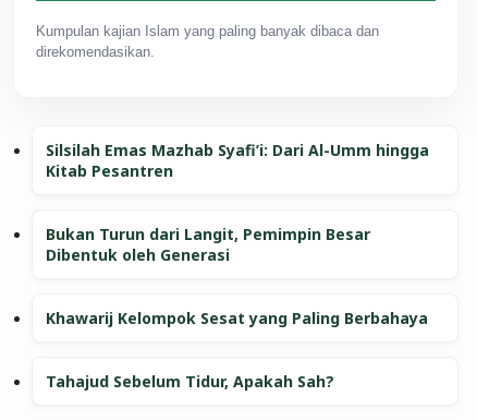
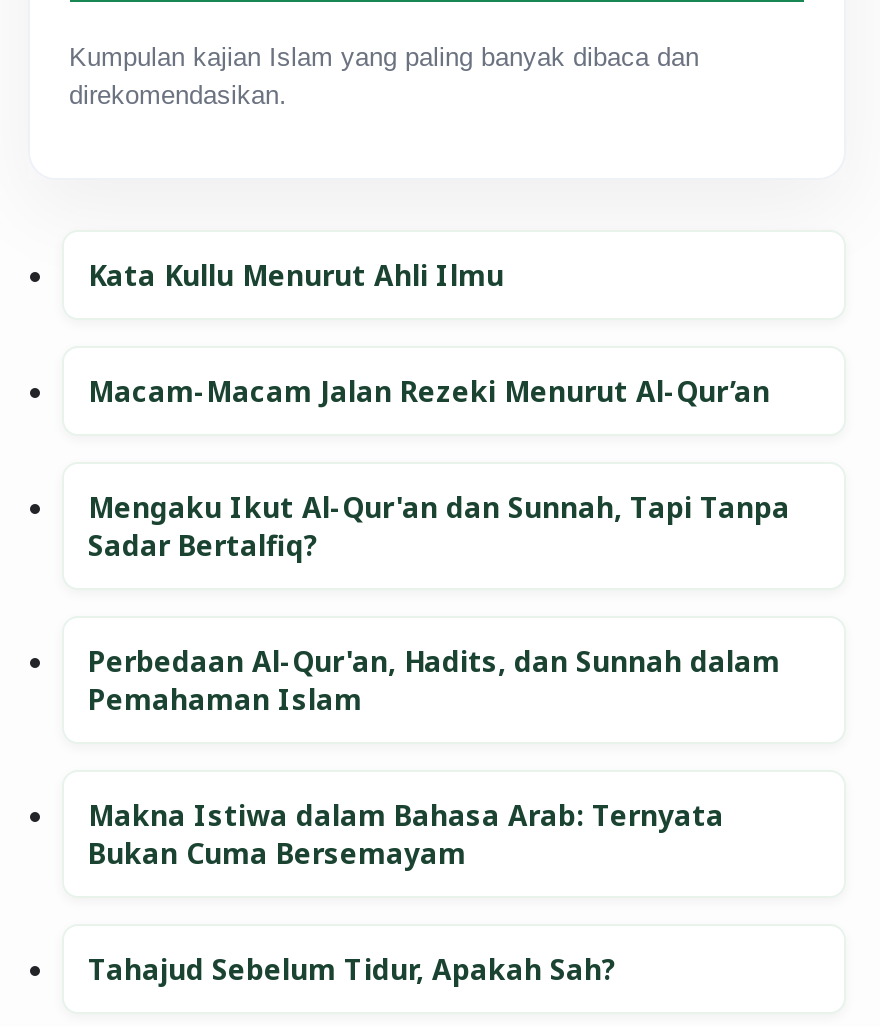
- Silsilah Emas Mazhab Syafi’i: Dari Al-Umm hingga
- Kitab Pesantren
- Bukan Turun dari Langit, Pemimpin Besar
- Dibentuk oleh Generasi
- Khawarij Kelompok Sesat yang Paling Berbahaya
+ Kata Kullu Menurut Ahli Ilmu
+ Macam-Macam Jalan Rezeki Menurut Al-Qur’an
+ Mengaku Ikut Al-Qur'an dan Sunnah, Tapi Tanpa
+ Sadar Bertalfiq?
+ Perbedaan Al-Qur'an, Hadits, dan Sunnah dalam
+ Pemahaman Islam
+ Makna Istiwa dalam Bahasa Arab: Ternyata
+ Bukan Cuma Bersemayam
